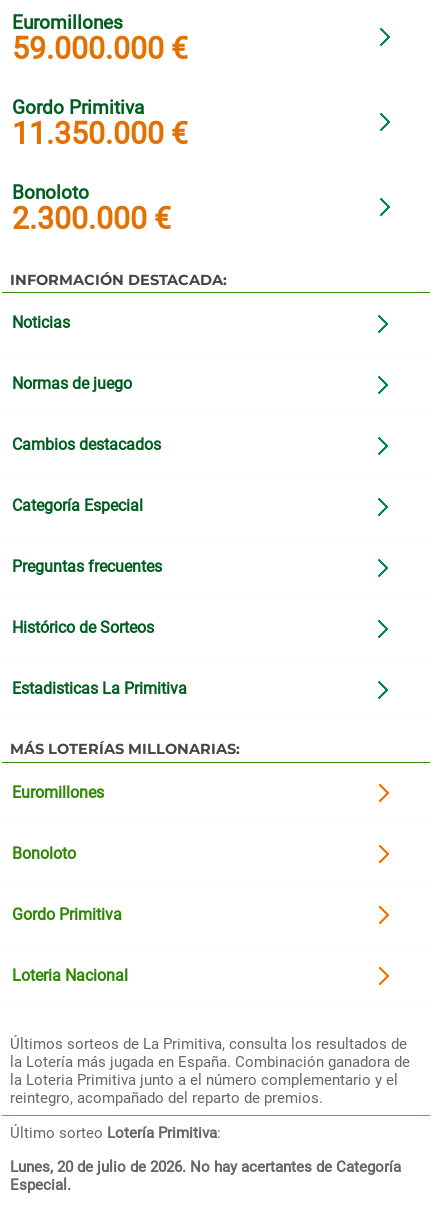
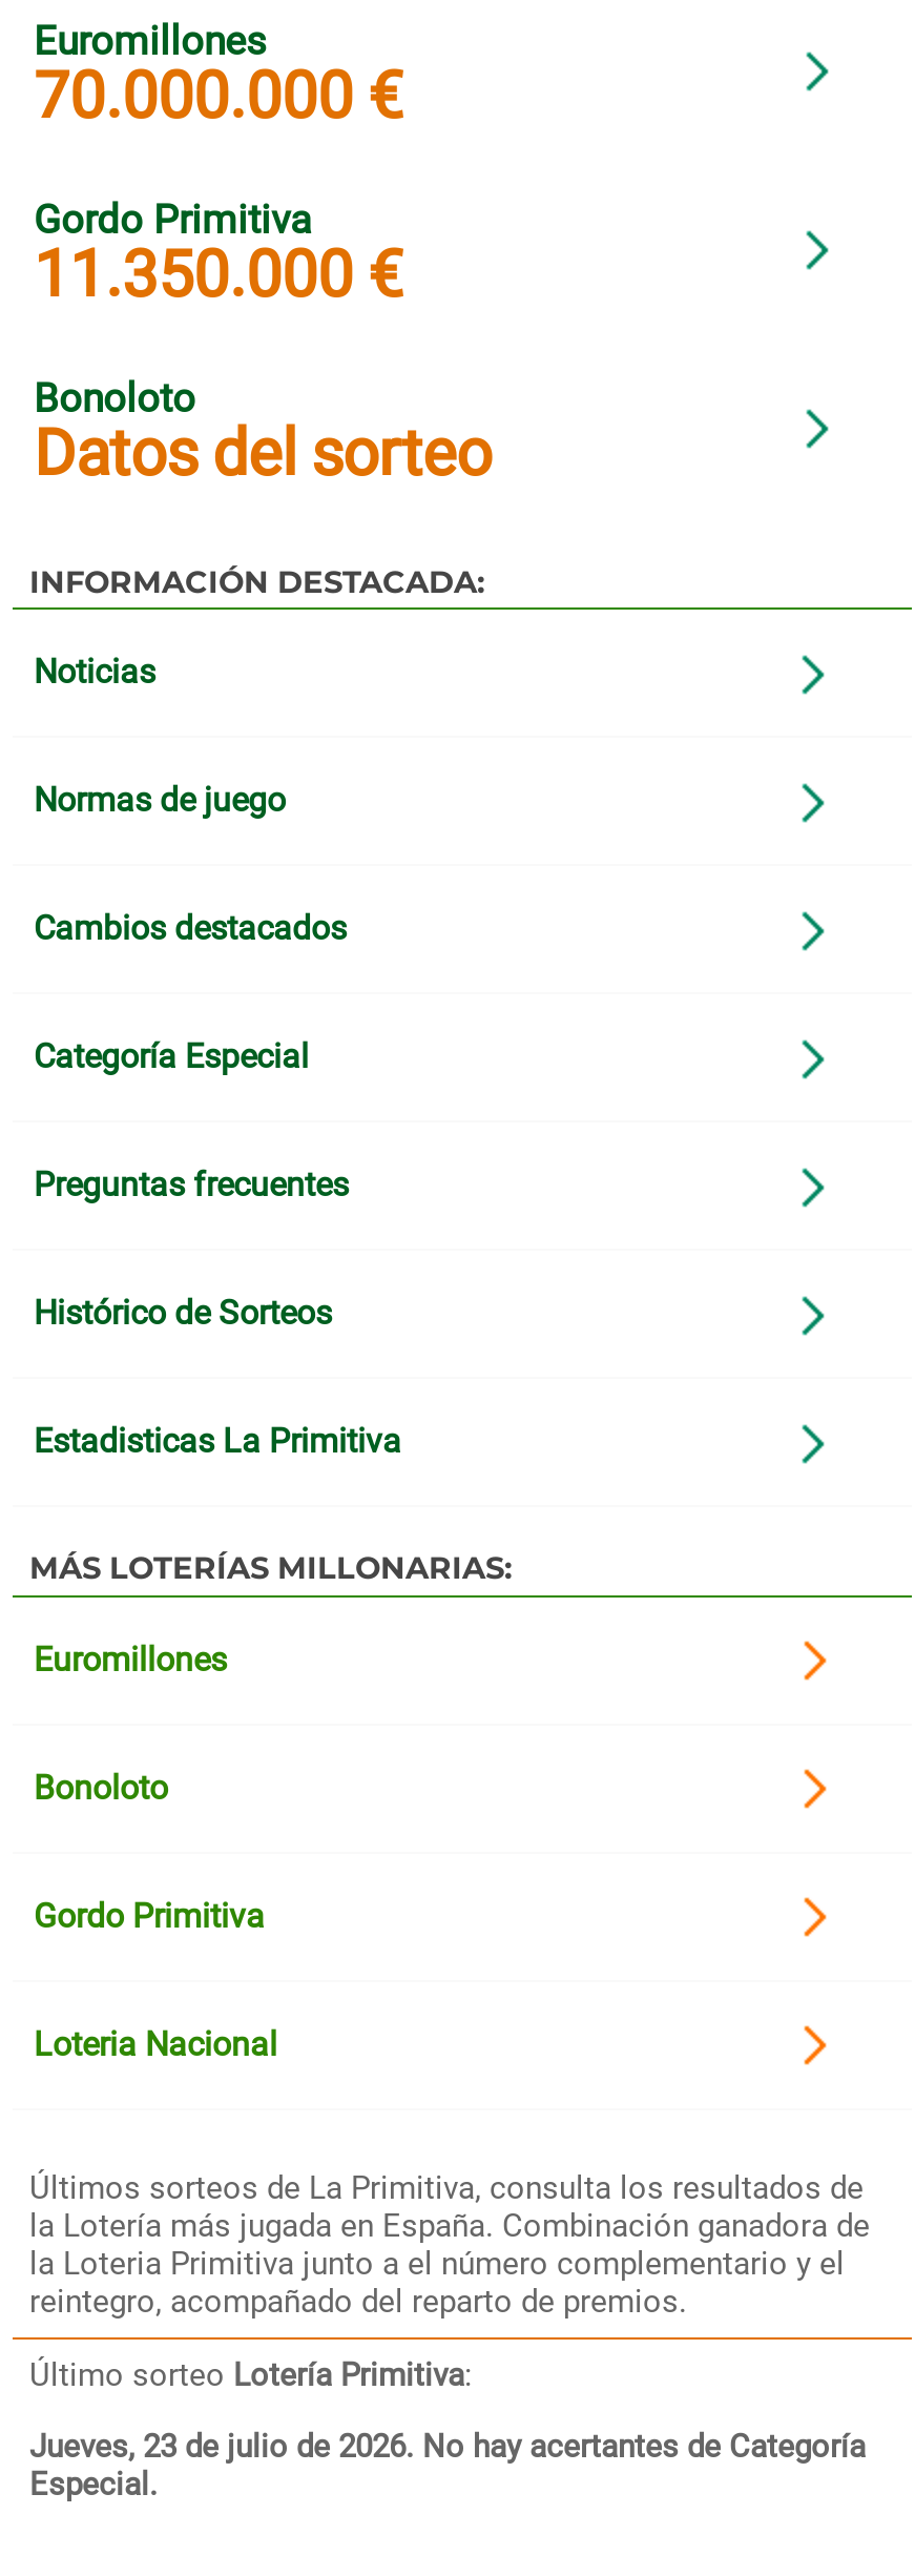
- 59.000.000 €
+ 70.000.000 €

- 2.300.000 €
+ Datos del sorteo

- Lunes, 20 de julio de 2026. No hay acertantes de Categoría
+ Jueves, 23 de julio de 2026. No hay acertantes de Categoría
